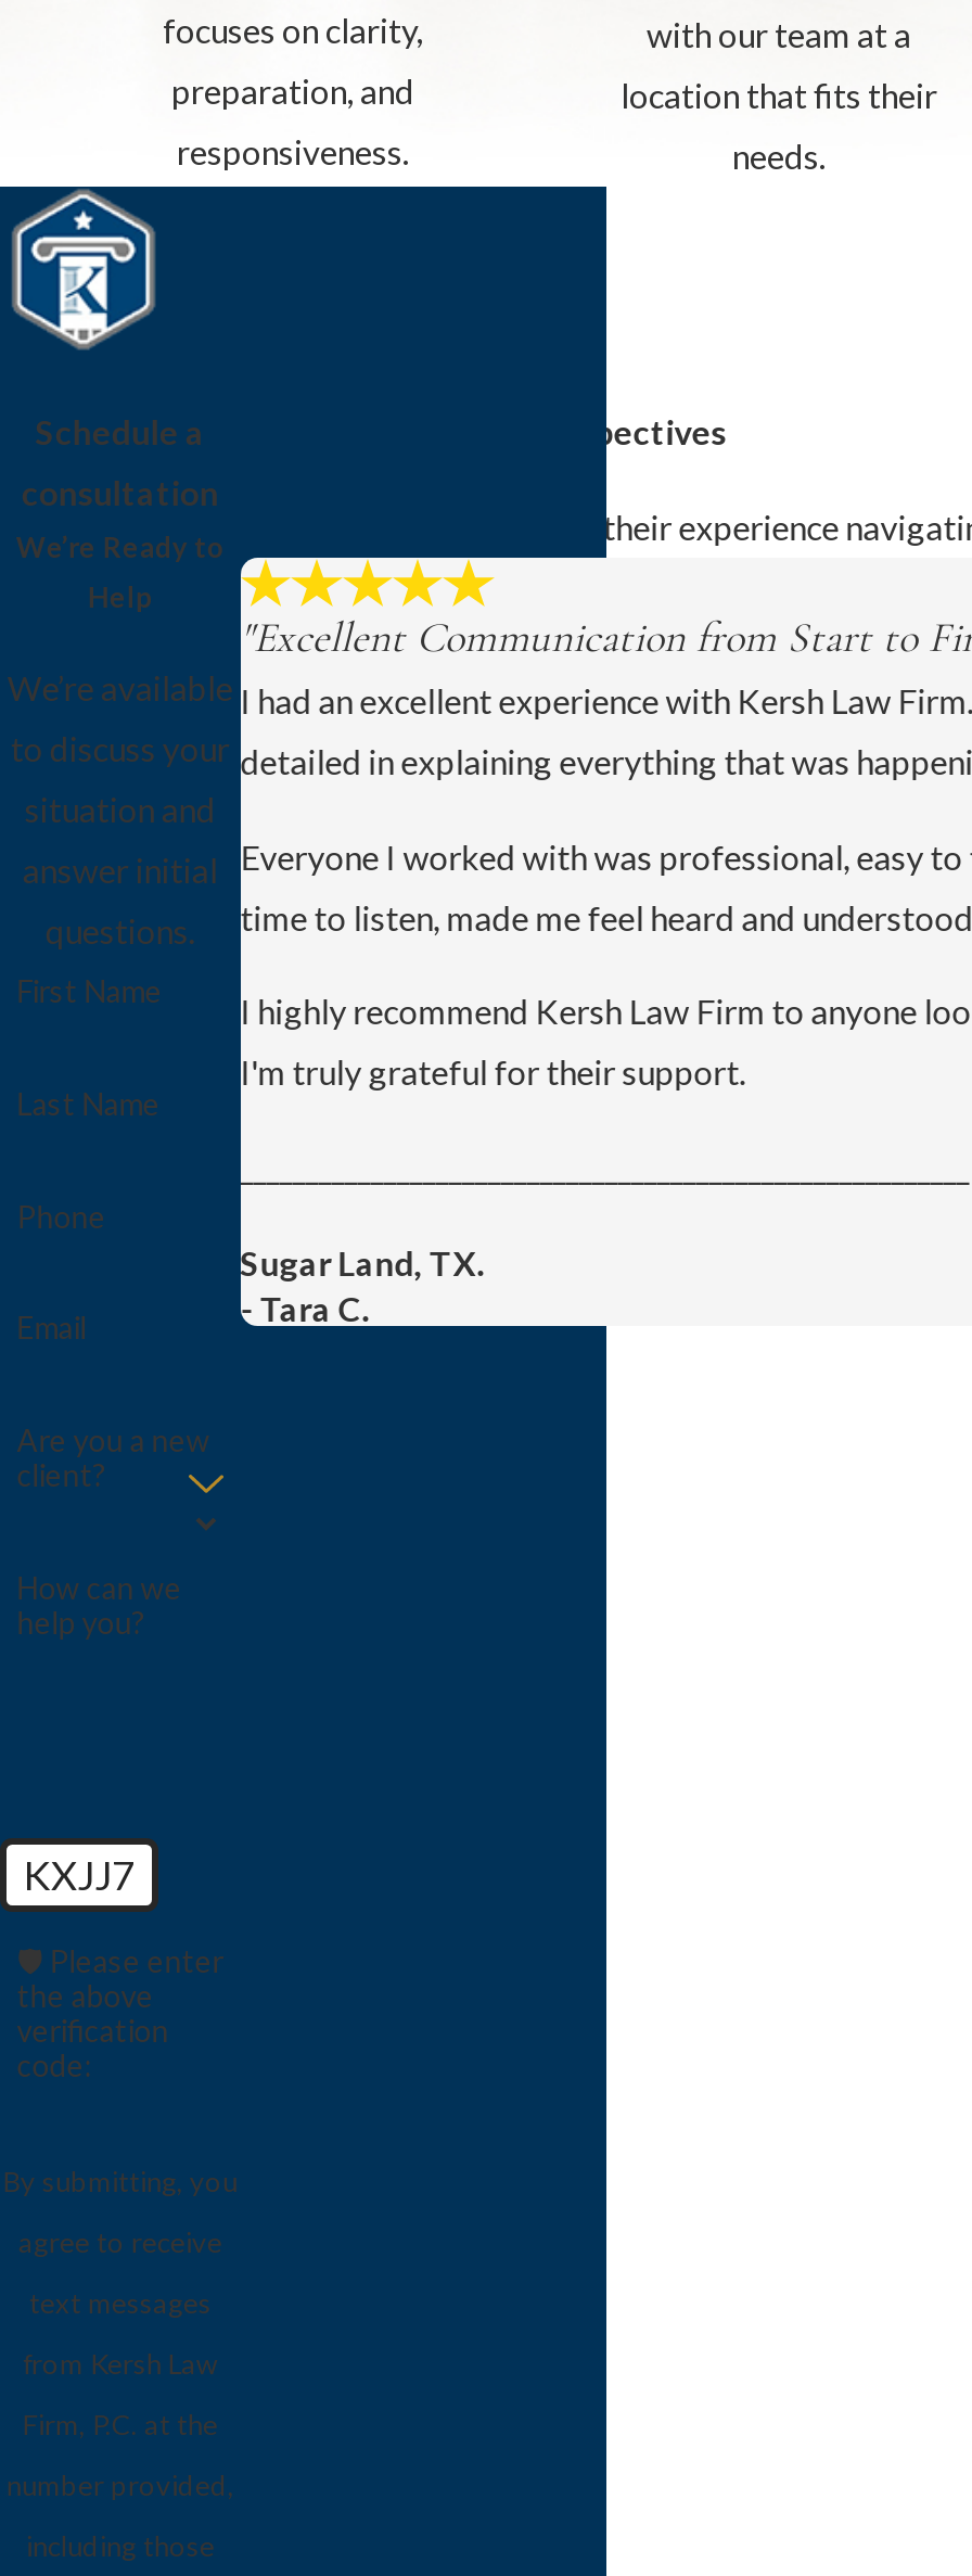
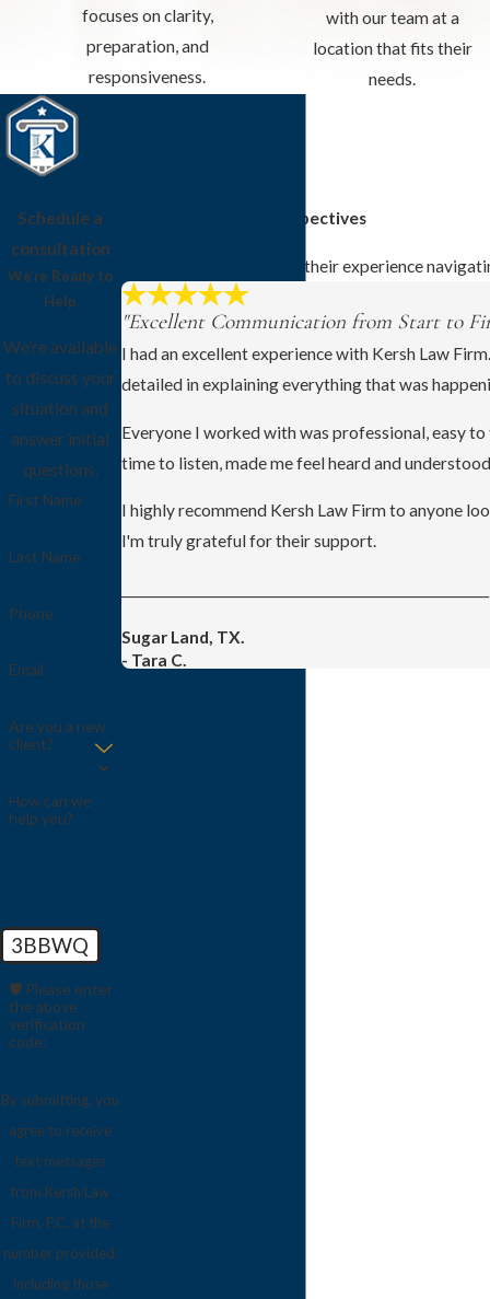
- KXJJ7
+ 3BBWQ
